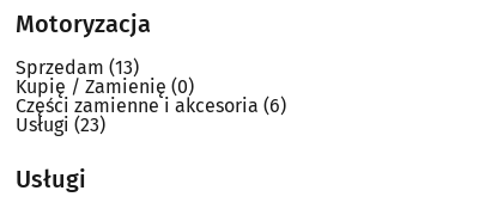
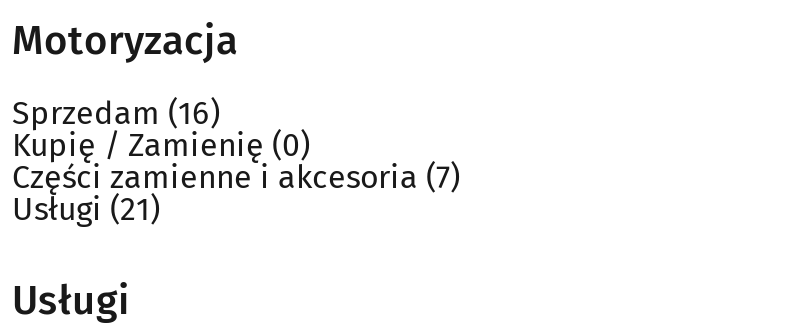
- Sprzedam (13)
+ Sprzedam (16)

- Części zamienne i akcesoria (6)
+ Części zamienne i akcesoria (7)

- Usługi (23)
+ Usługi (21)
